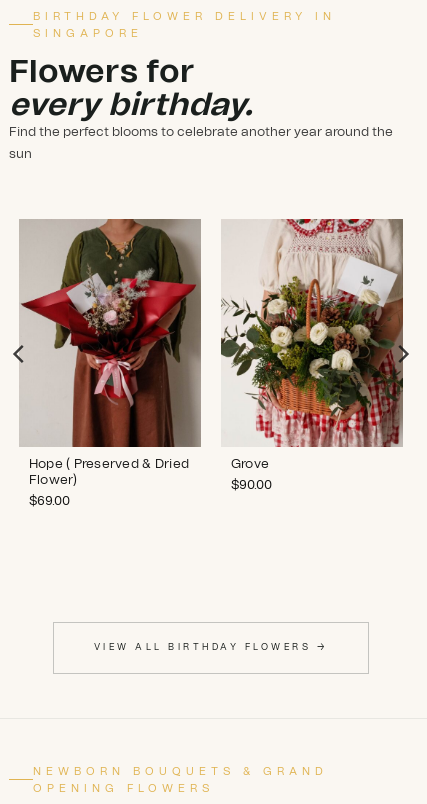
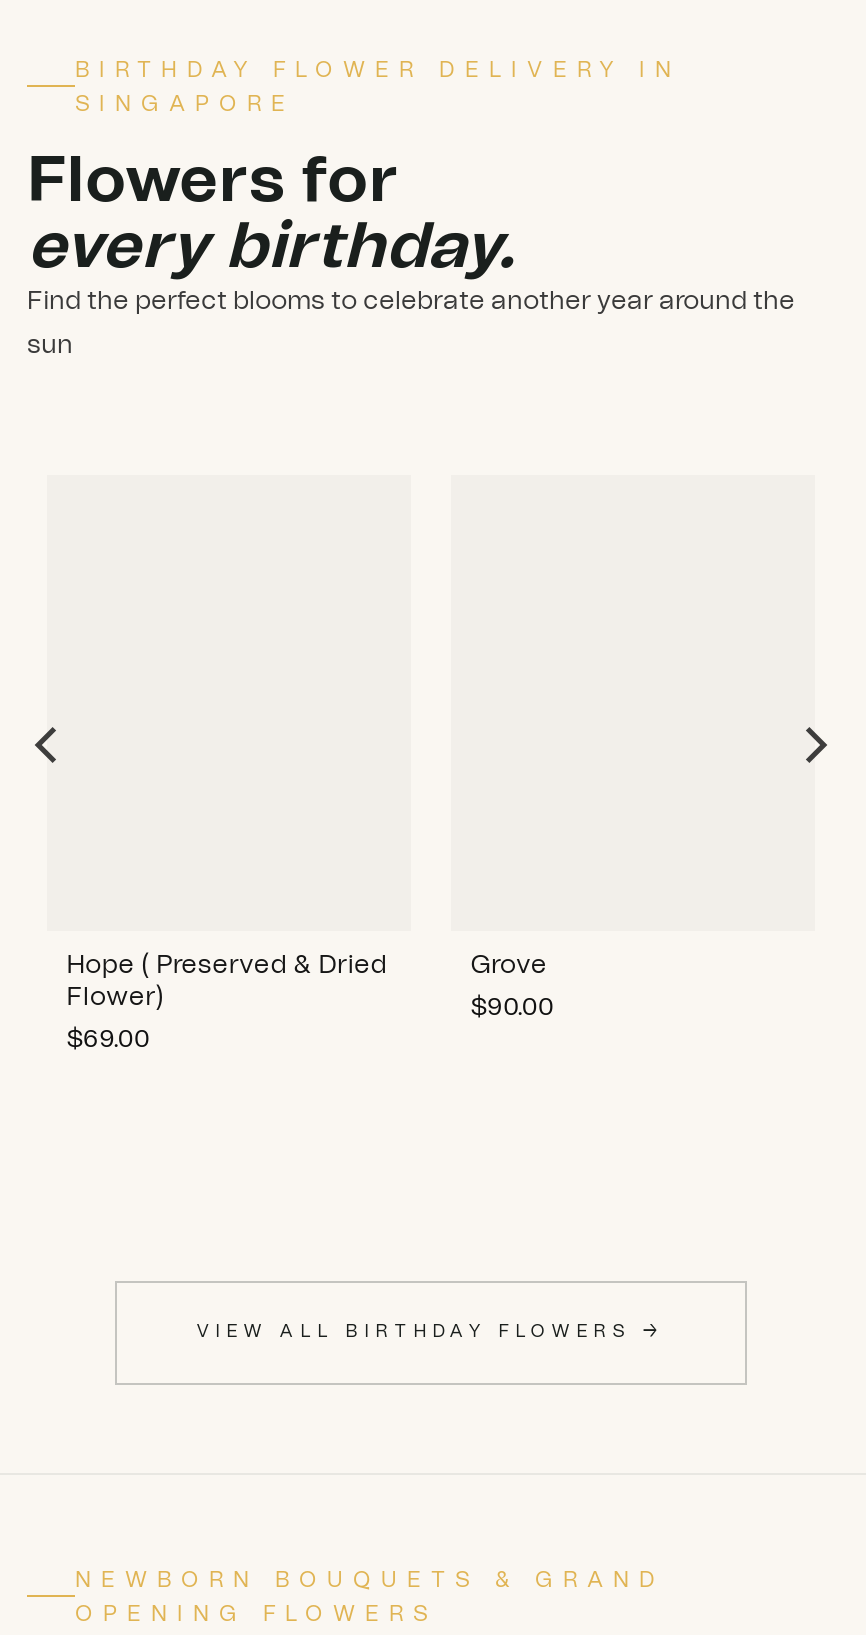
- [image]

- [image]
